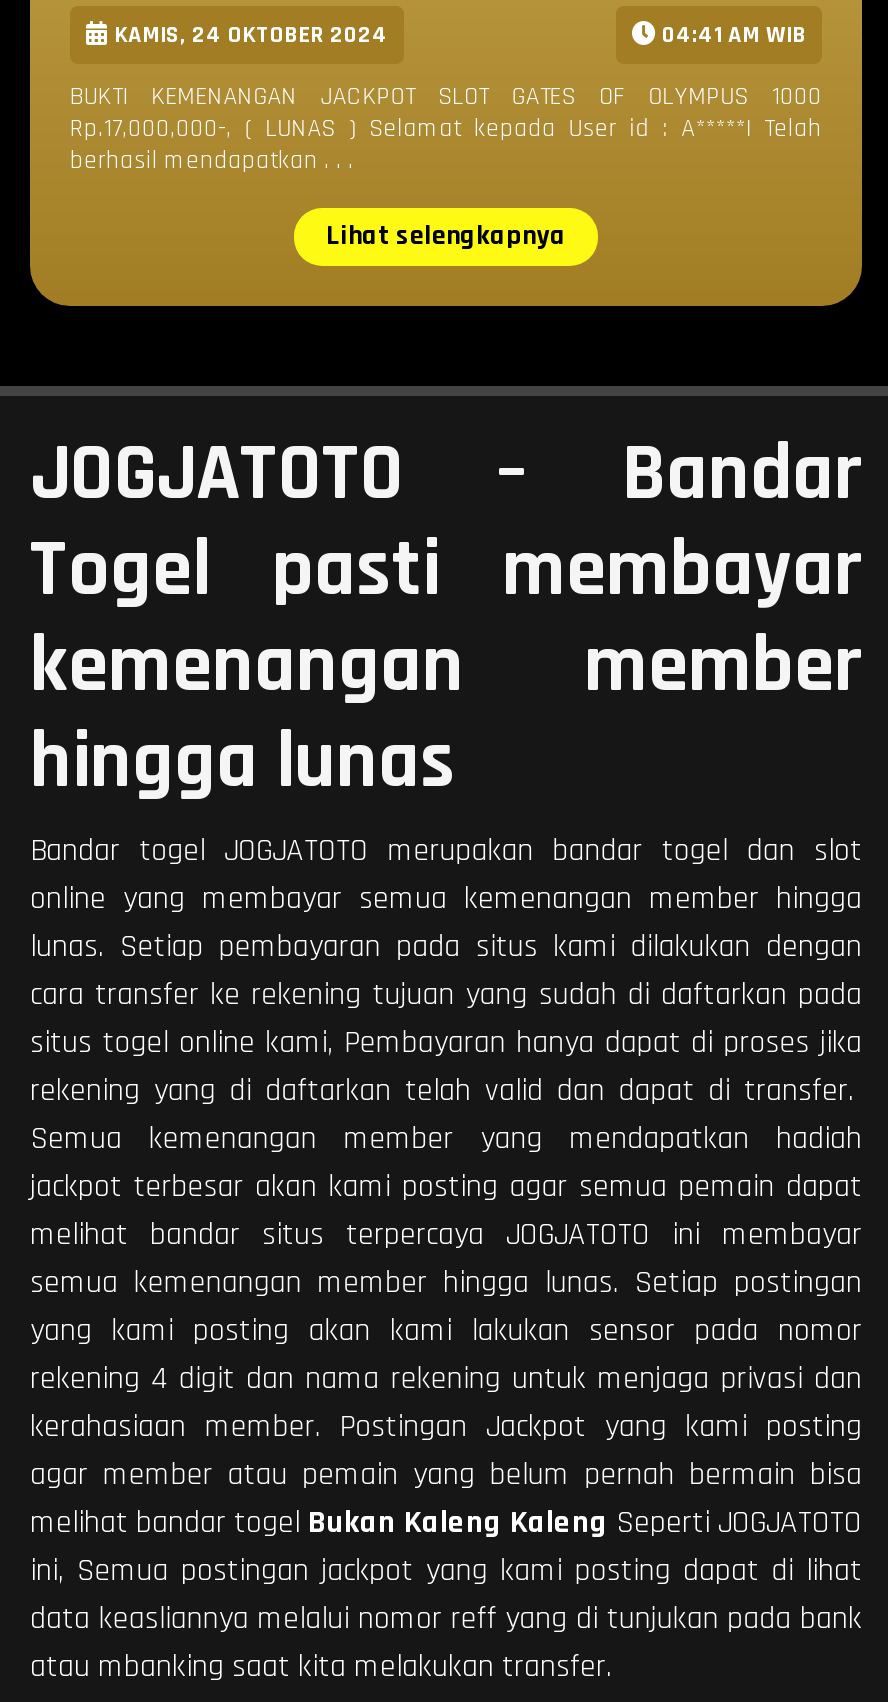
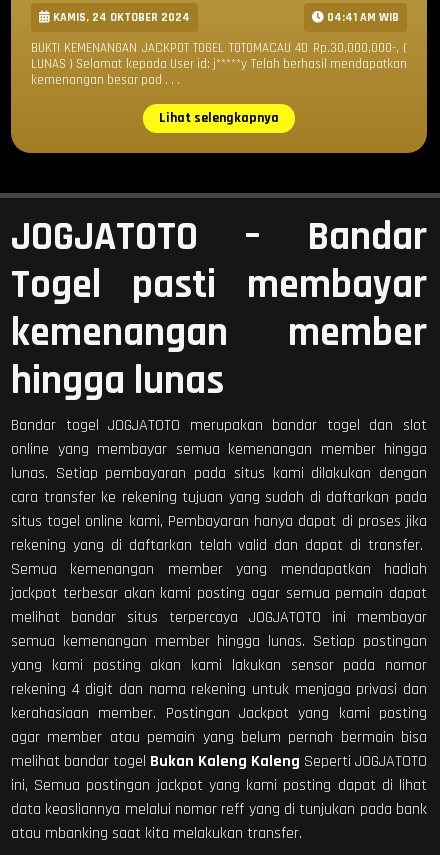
- BUKTI KEMENANGAN JACKPOT SLOT GATES OF OLYMPUS 1000
- Rp.17,000,000-, ( LUNAS ) Selamat kepada User id : A*****I Telah
- berhasil mendapatkan . . .
+ BUKTI KEMENANGAN JACKPOT TOGEL TOTOMACAU 4D Rp.30,000,000-, (
+ LUNAS ) Selamat kepada User id: j*****y Telah berhasil mendapatkan
+ kemenangan besar pad . . .
